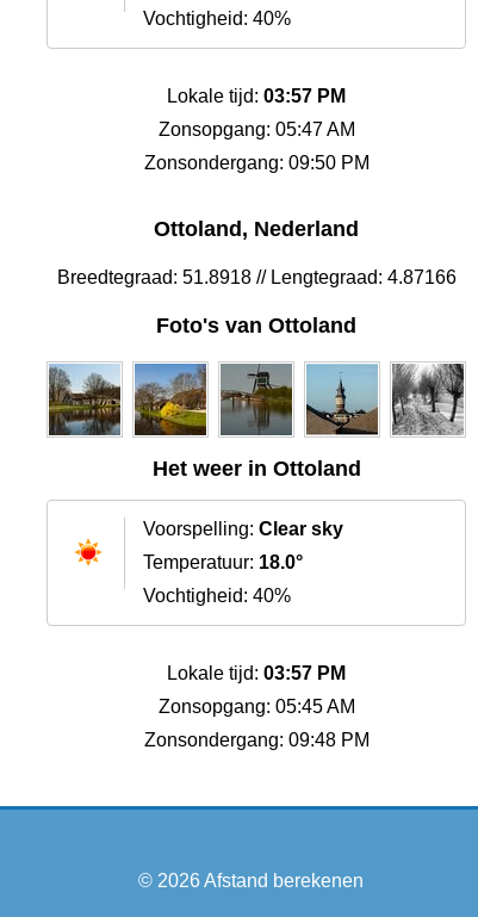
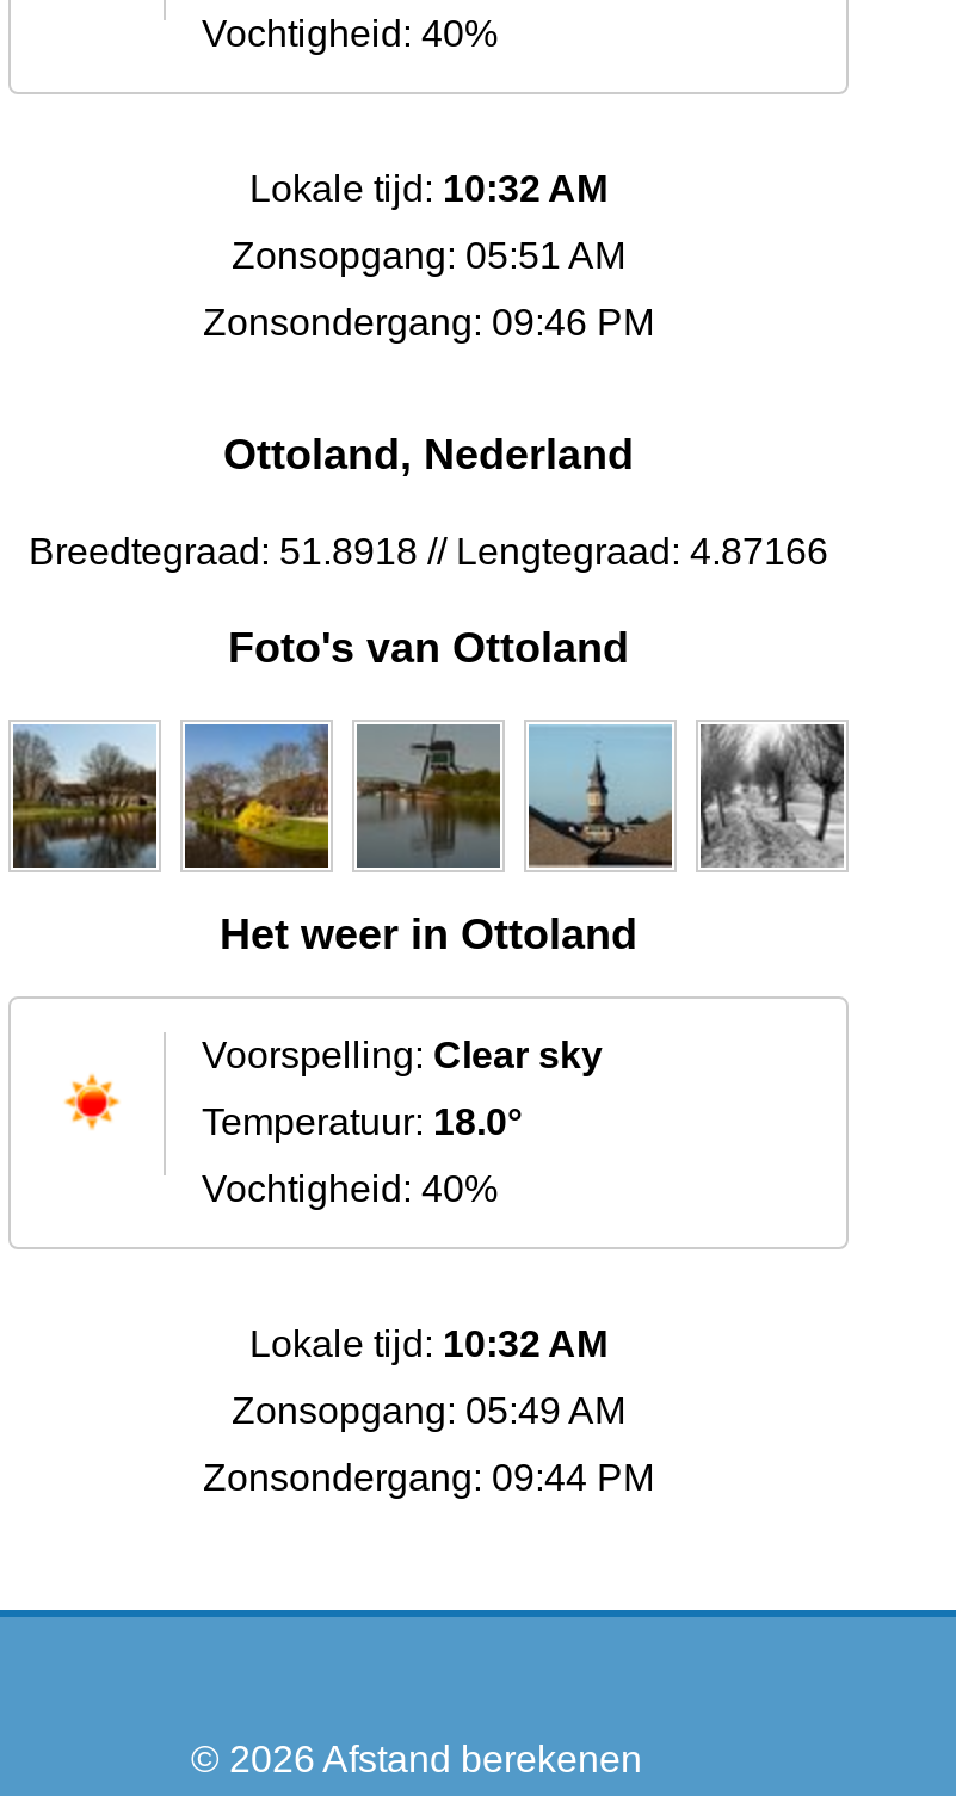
- Lokale tijd: 03:57 PM
+ Lokale tijd: 10:32 AM

- Zonsopgang: 05:47 AM
+ Zonsopgang: 05:51 AM

- Zonsondergang: 09:50 PM
+ Zonsondergang: 09:46 PM

- Lokale tijd: 03:57 PM
+ Lokale tijd: 10:32 AM

- Zonsopgang: 05:45 AM
+ Zonsopgang: 05:49 AM

- Zonsondergang: 09:48 PM
+ Zonsondergang: 09:44 PM
